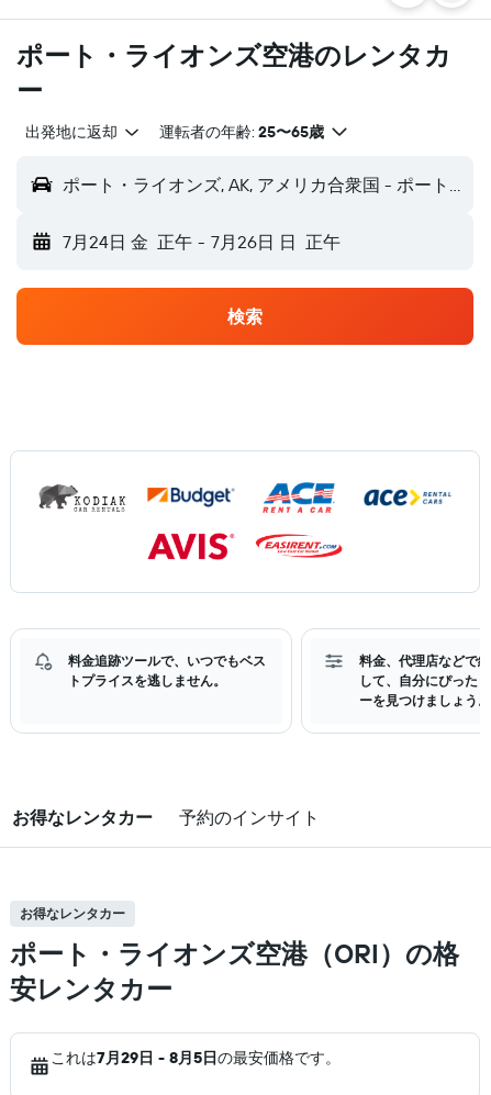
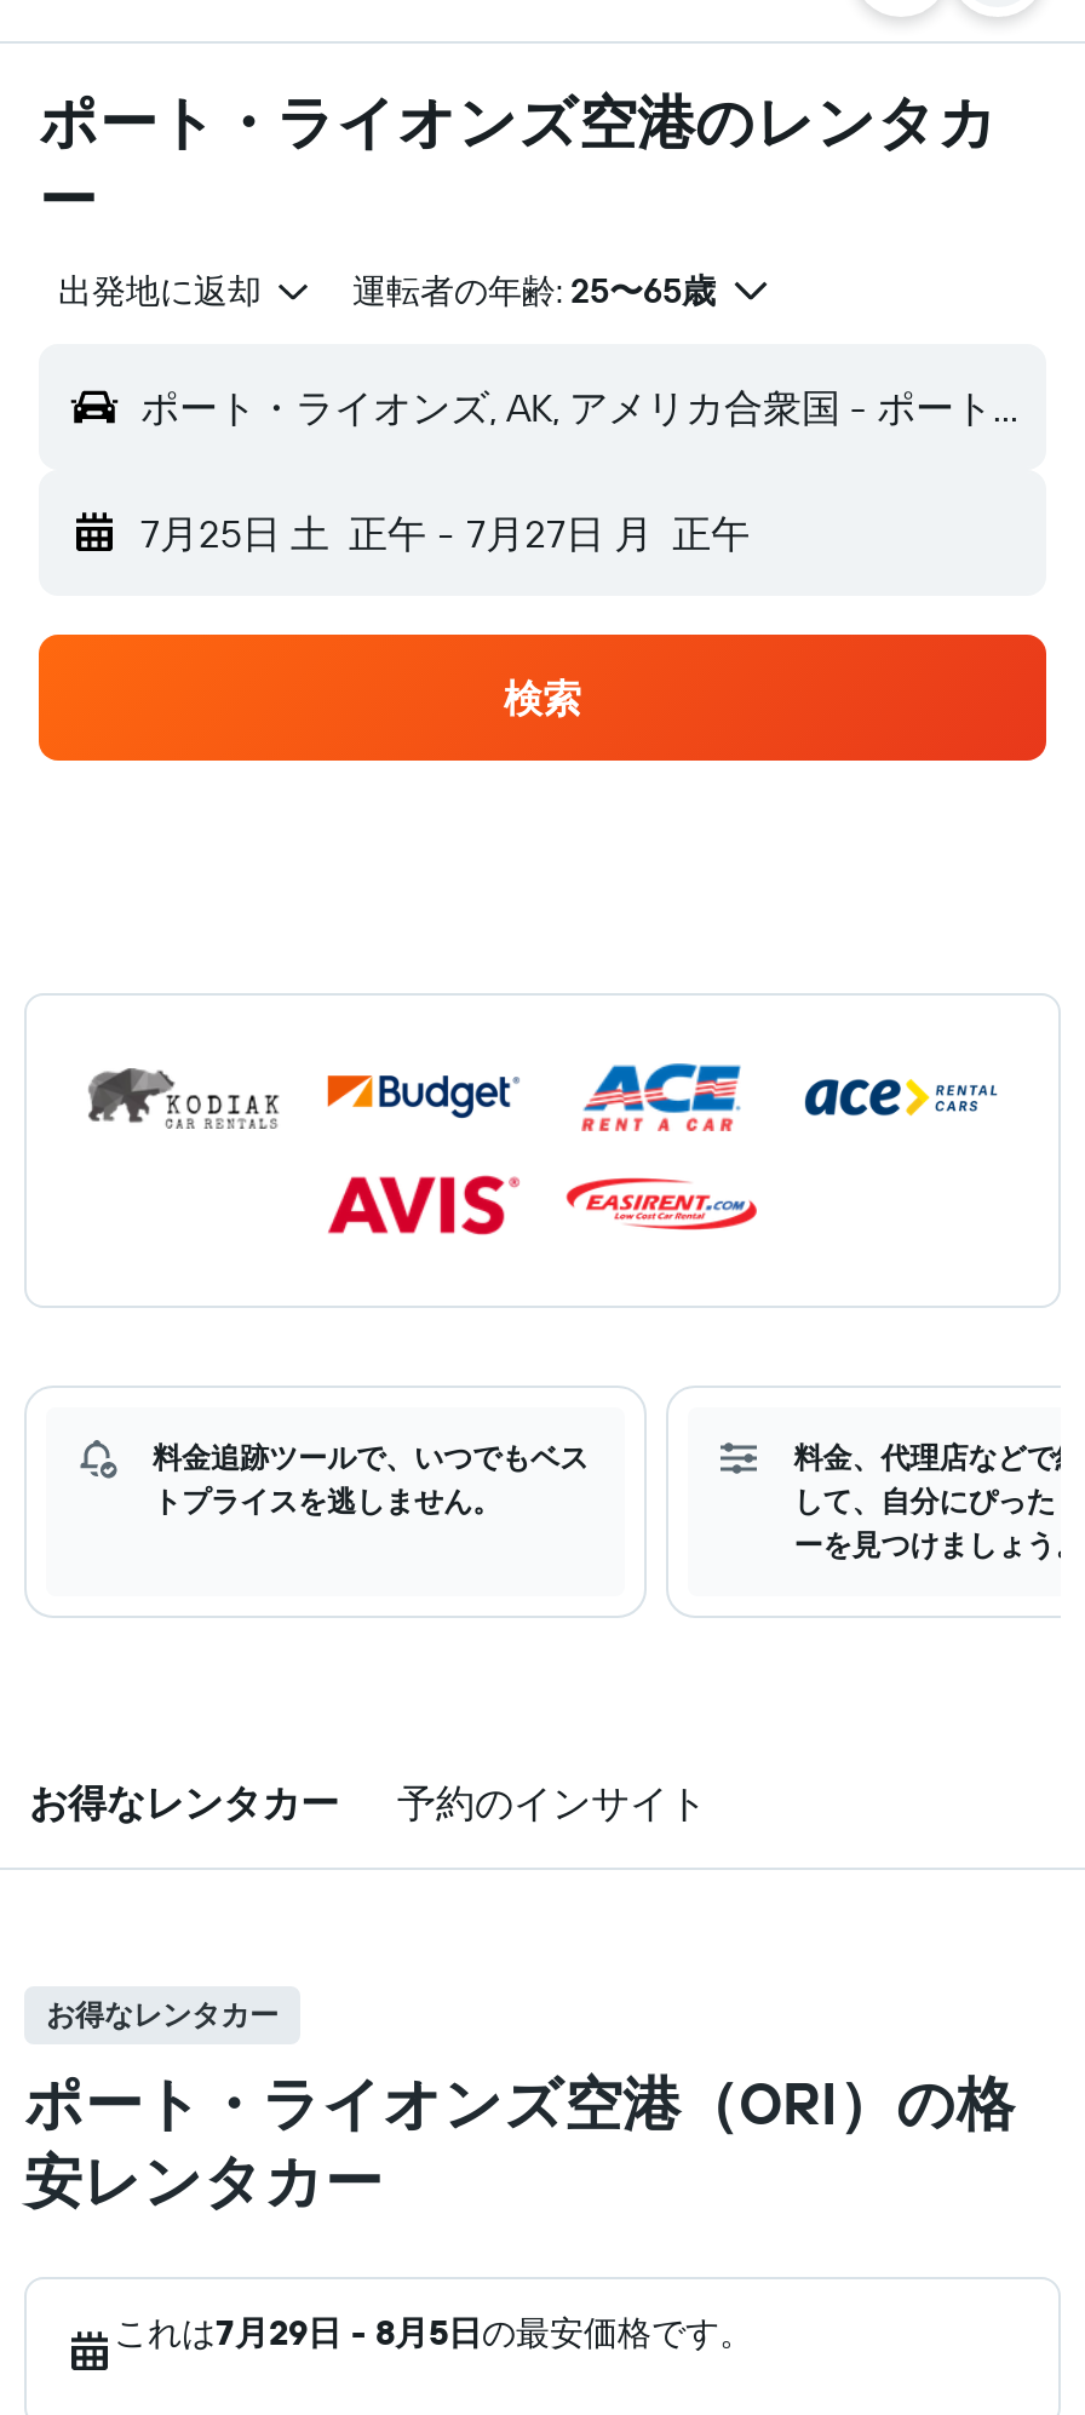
- 7月24日 金 正午 - 7月26日 日 正午
+ 7月25日 土 正午 - 7月27日 月 正午
